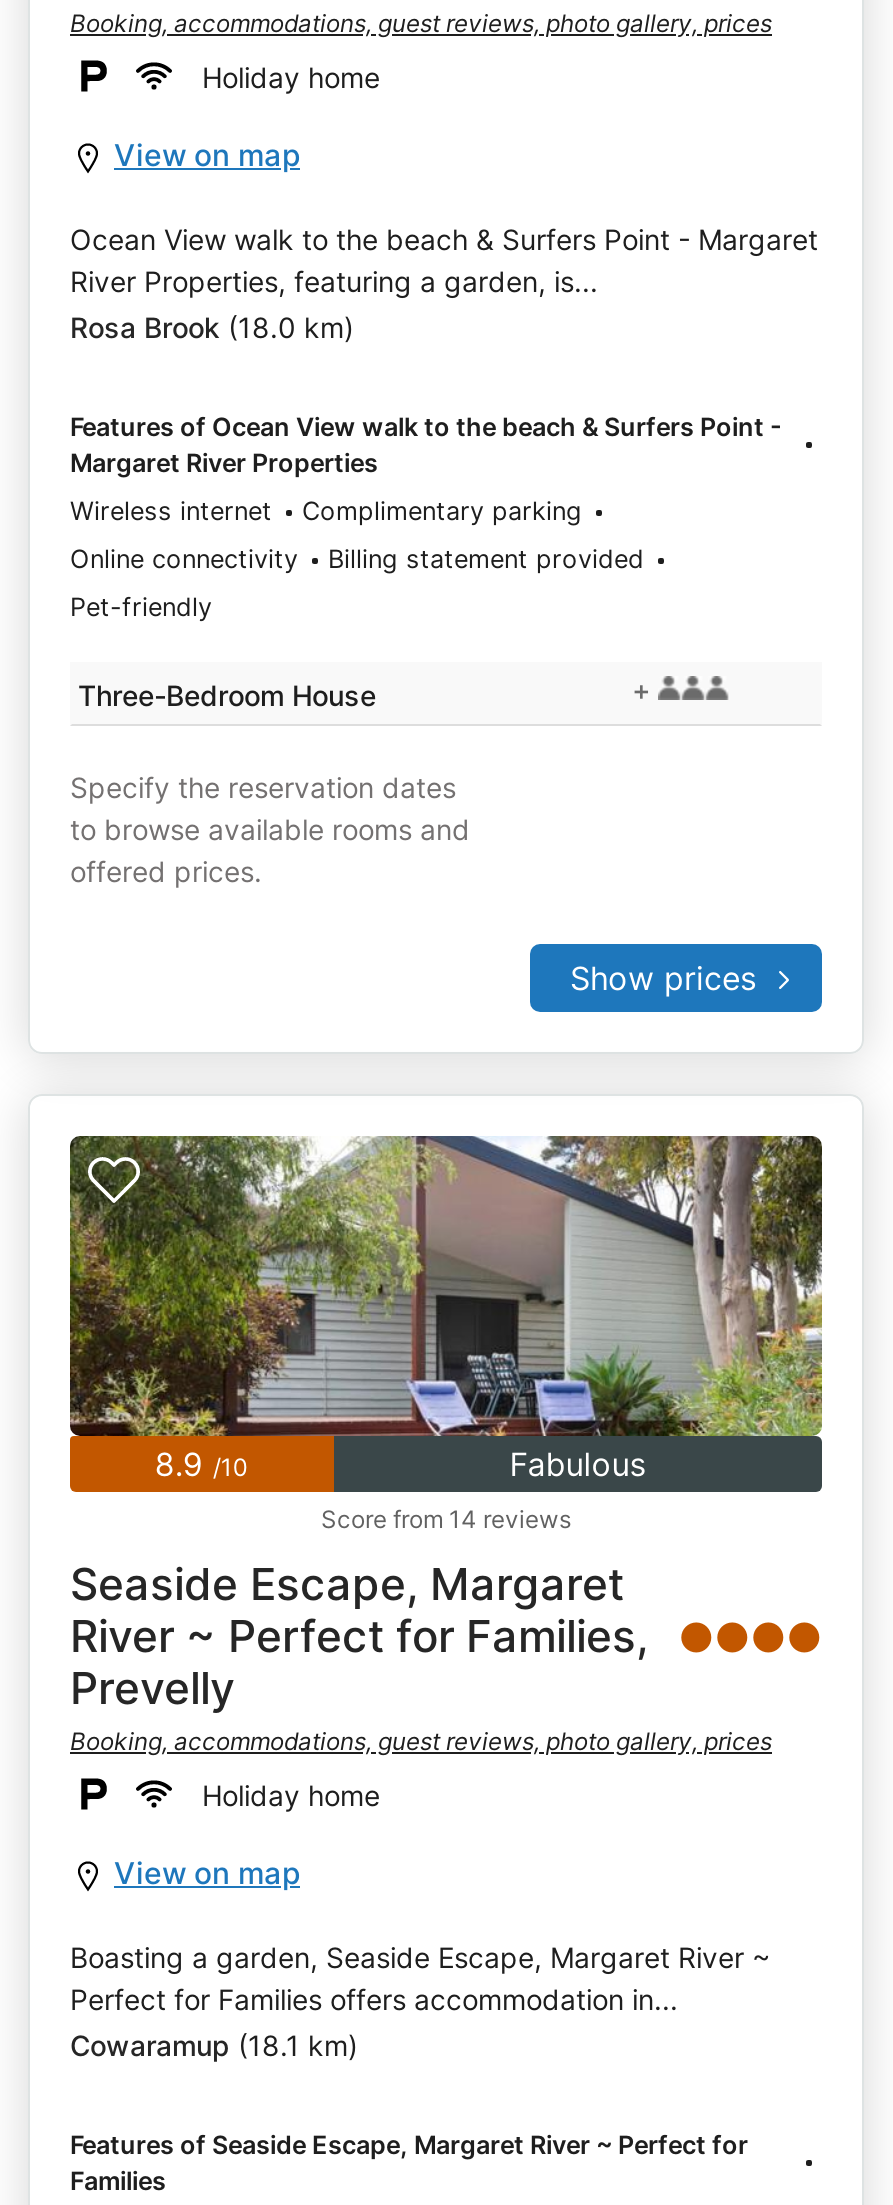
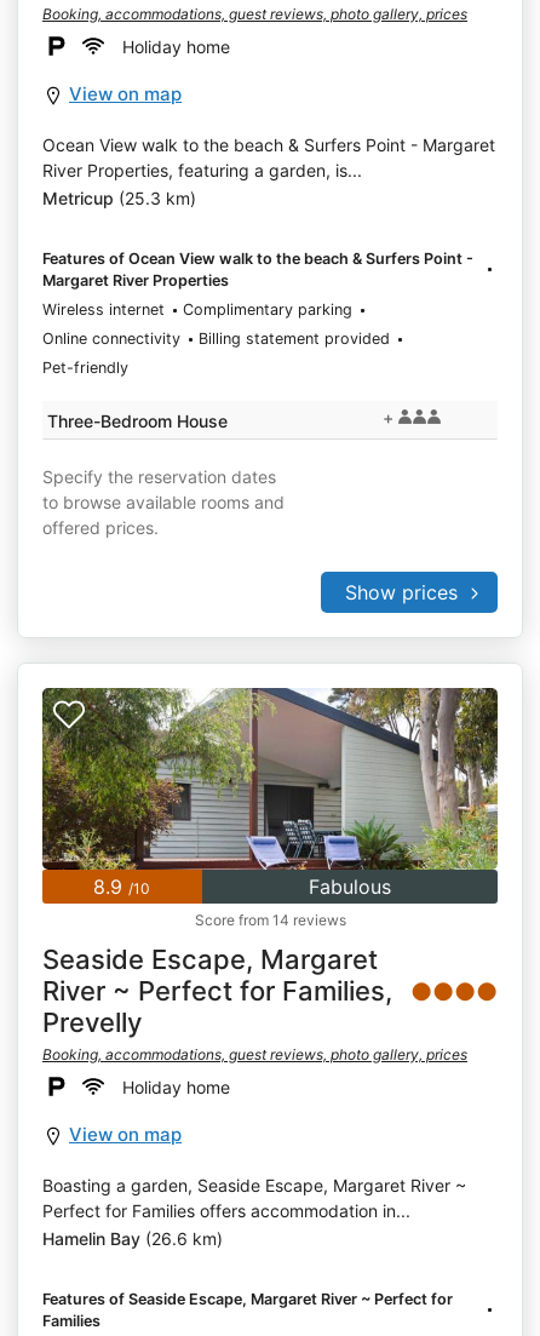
- Rosa Brook (18.0 km)
+ Metricup (25.3 km)

- Cowaramup (18.1 km)
+ Hamelin Bay (26.6 km)
